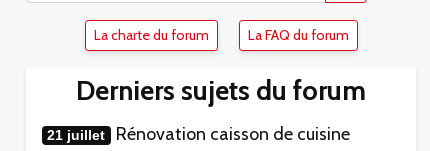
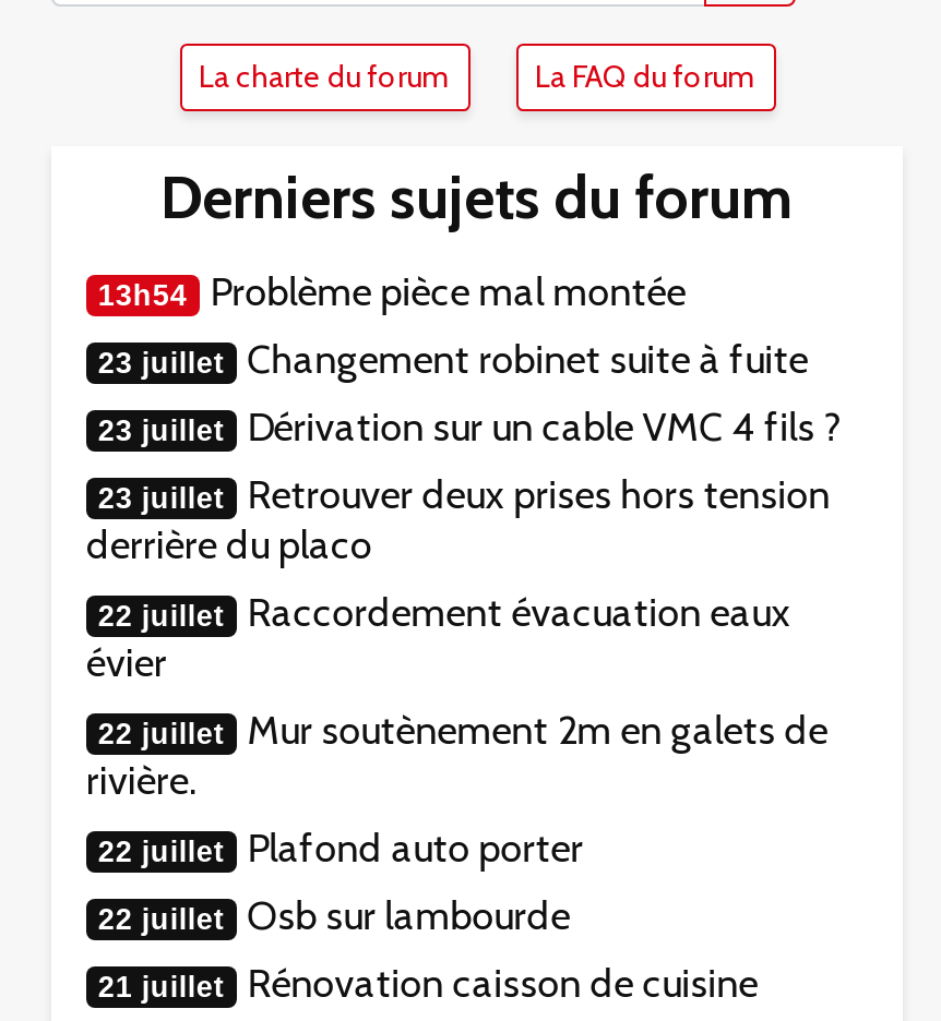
+ 13h54
+ Problème pièce mal montée
+ 23 juillet
+ Changement robinet suite à fuite
+ 23 juillet
+ Dérivation sur un cable VMC 4 fils ?
+ 23 juillet
+ Retrouver deux prises hors tension
+ derrière du placo
+ 22 juillet
+ Raccordement évacuation eaux
+ évier
+ 22 juillet
+ Mur soutènement 2m en galets de
+ rivière.
+ 22 juillet
+ Plafond auto porter
+ 22 juillet
+ Osb sur lambourde
